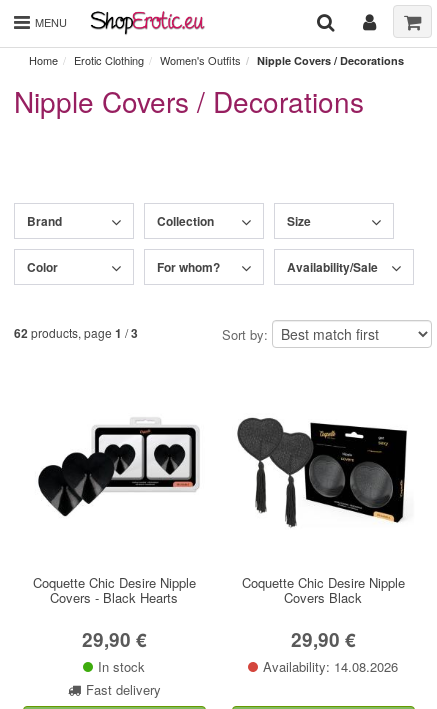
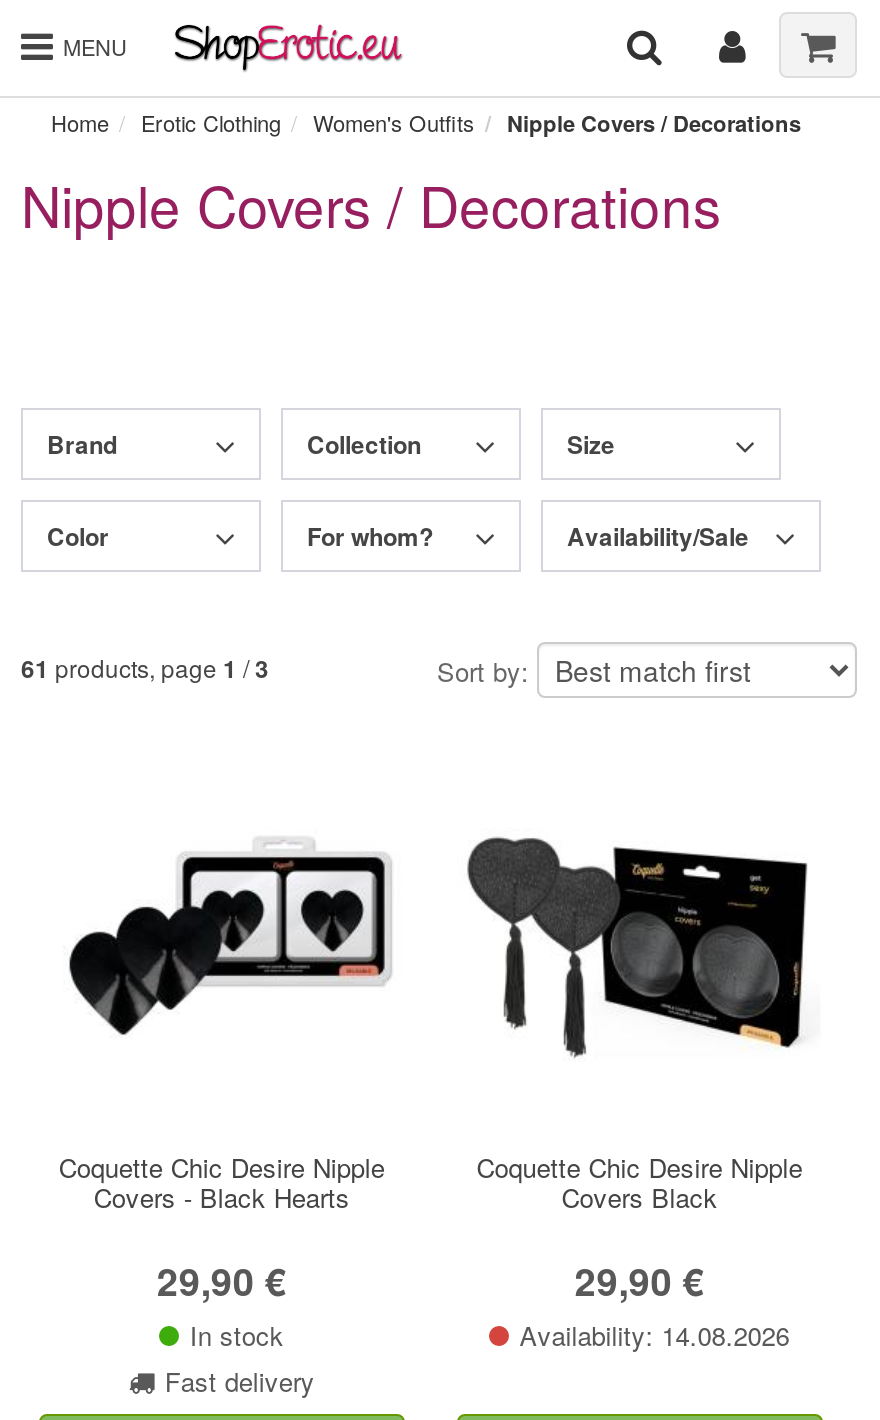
- 62 products, page 1 /3
+ 61 products, page 1 /3
